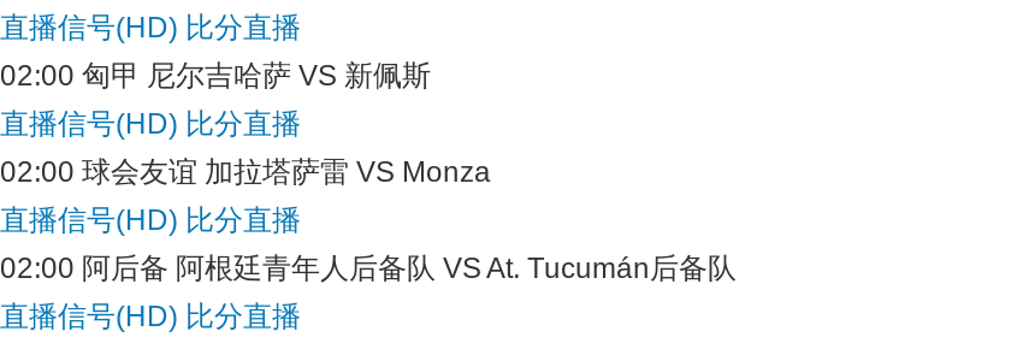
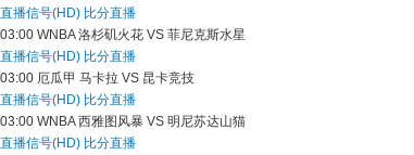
- 02:00 匈甲尼尔吉哈萨 VS 新佩斯
+ 03:00 WNBA洛杉矶火花 VS 菲尼克斯水星

- 02:00 球会友谊加拉塔萨雷 VS Monza
+ 03:00 厄瓜甲马卡拉 VS 昆卡竞技

- 02:00 阿后备阿根廷青年人后备队 VS At. Tucumán后备队
+ 03:00 WNBA西雅图风暴 VS 明尼苏达山猫
